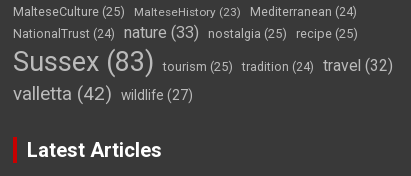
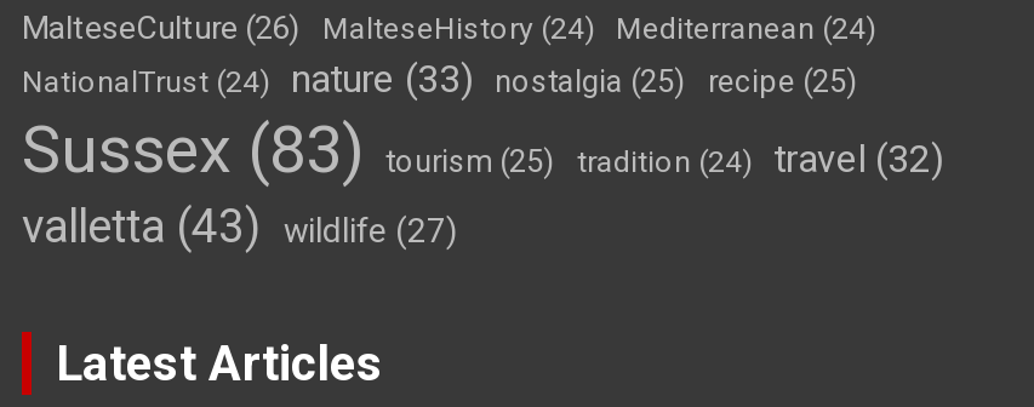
- MalteseCulture (25)
+ MalteseCulture (26)

- MalteseHistory (23)
+ MalteseHistory (24)

- valletta (42) wildlife (27)
+ valletta (43) wildlife (27)
